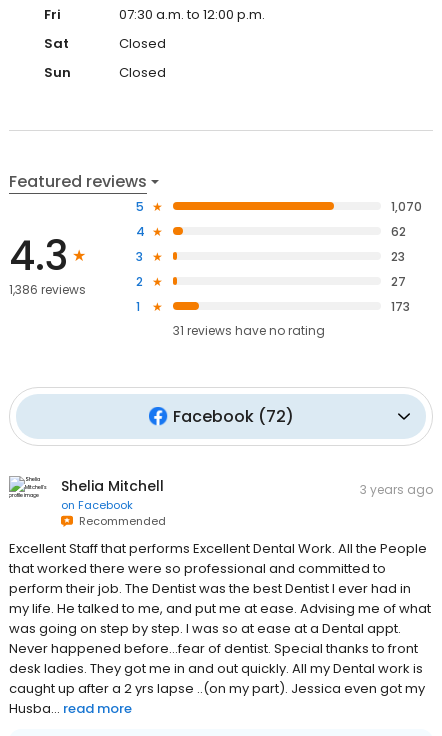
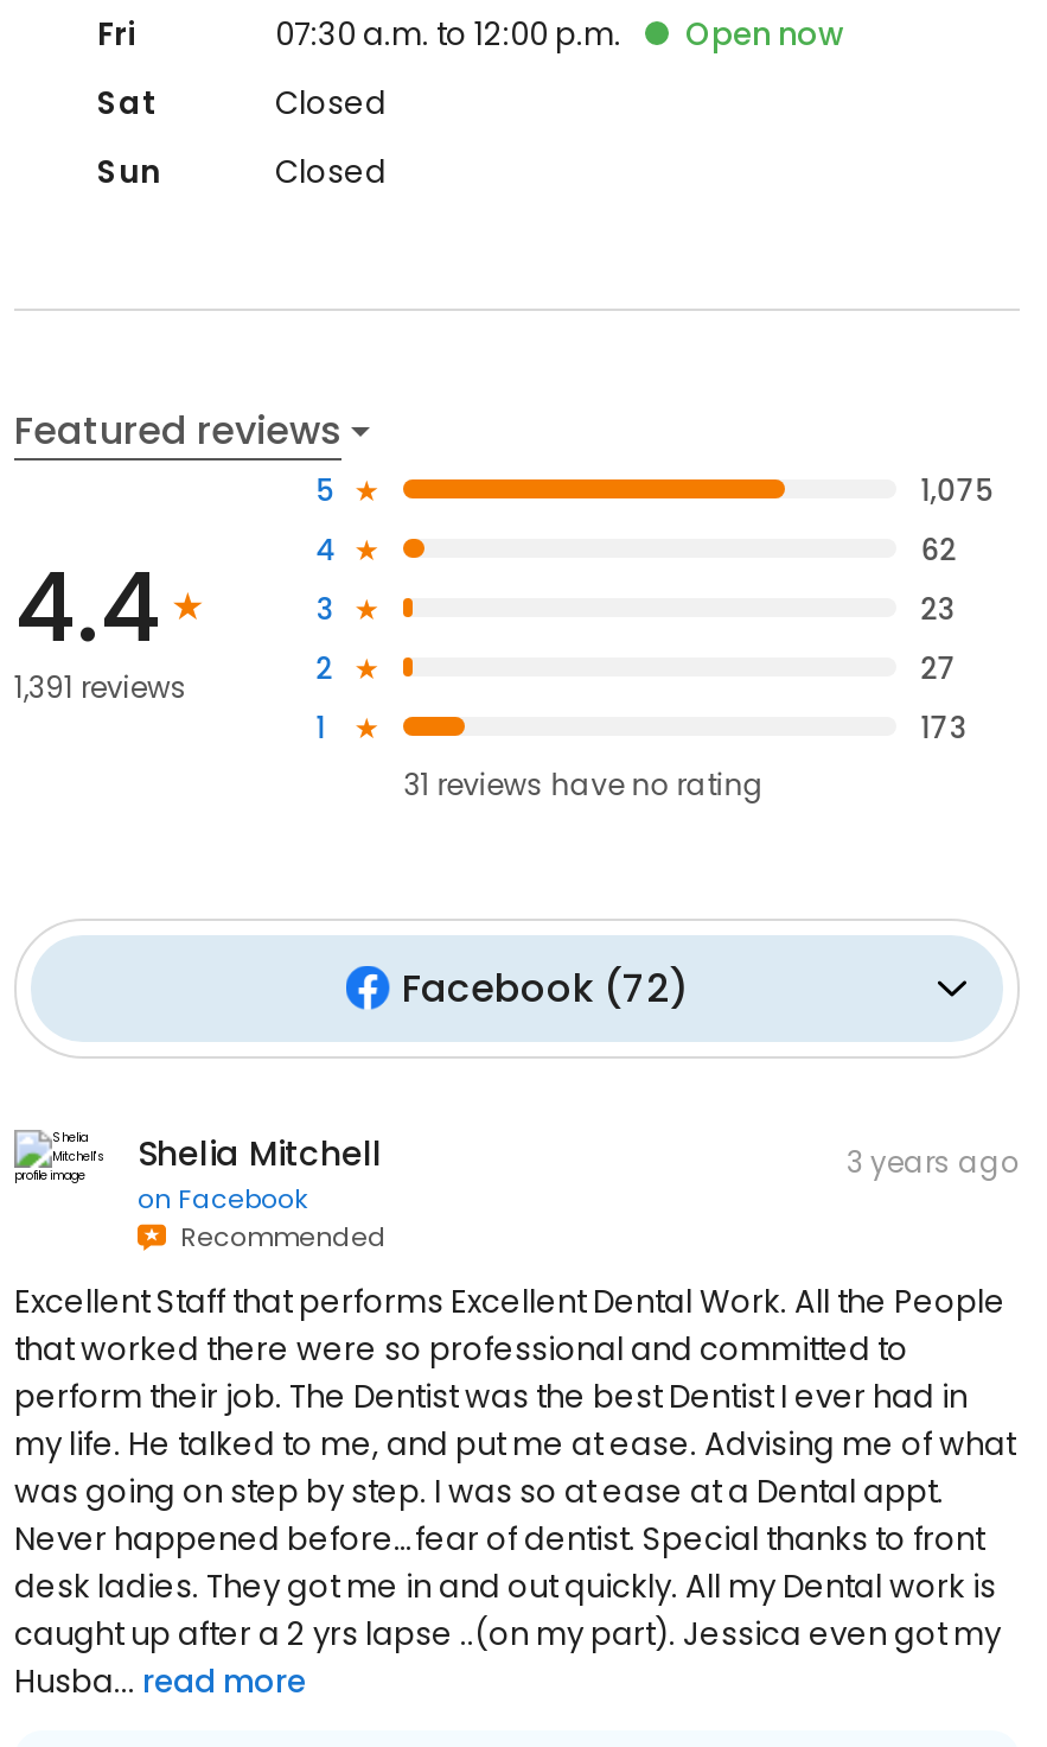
+ Open now

- 1,070
+ 1,075

- 4.3
+ 4.4

- 1,386 reviews
+ 1,391 reviews
